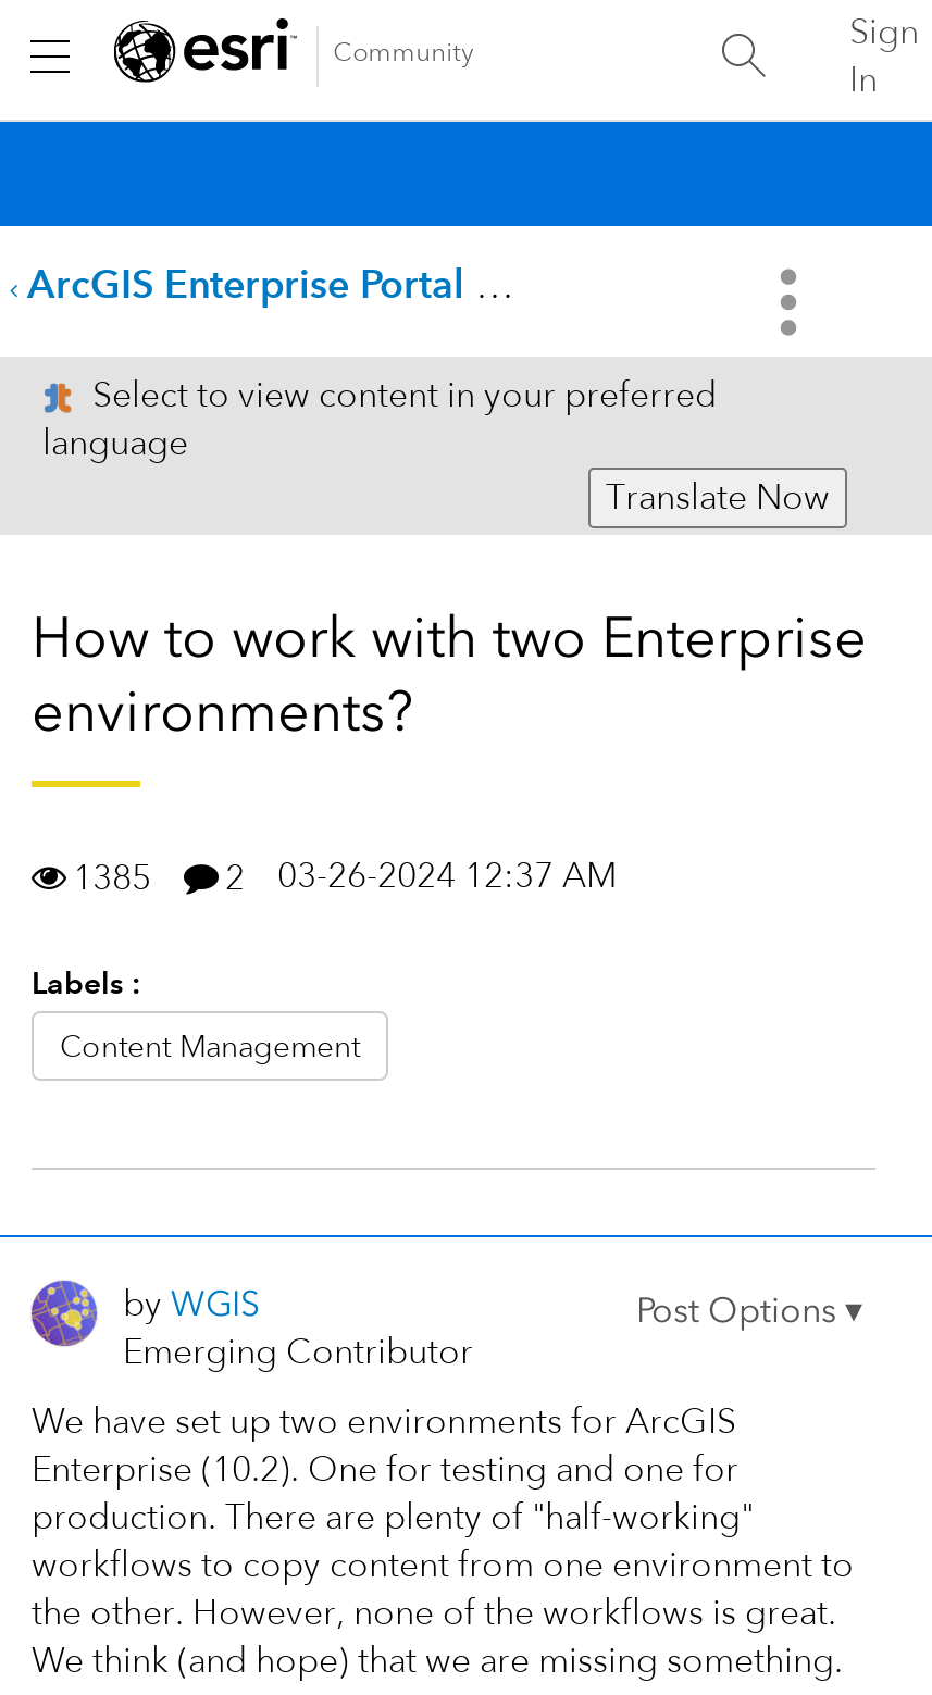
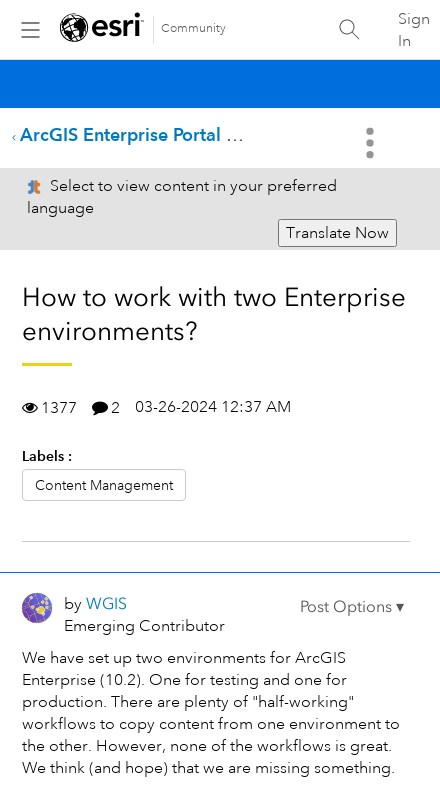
- 1385 2 03-26-2024 12:37 AM
+ 1377 2 03-26-2024 12:37 AM
